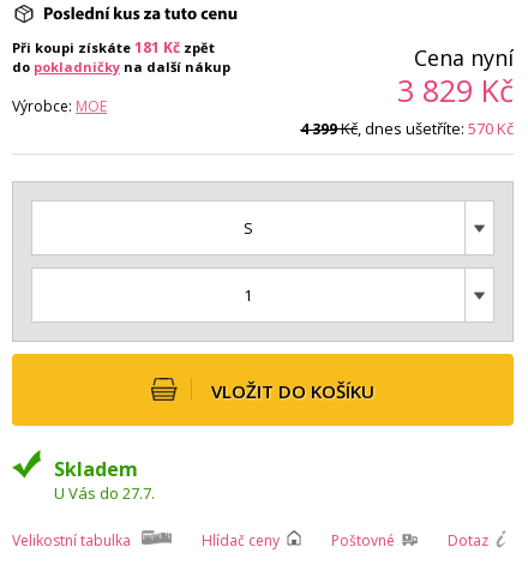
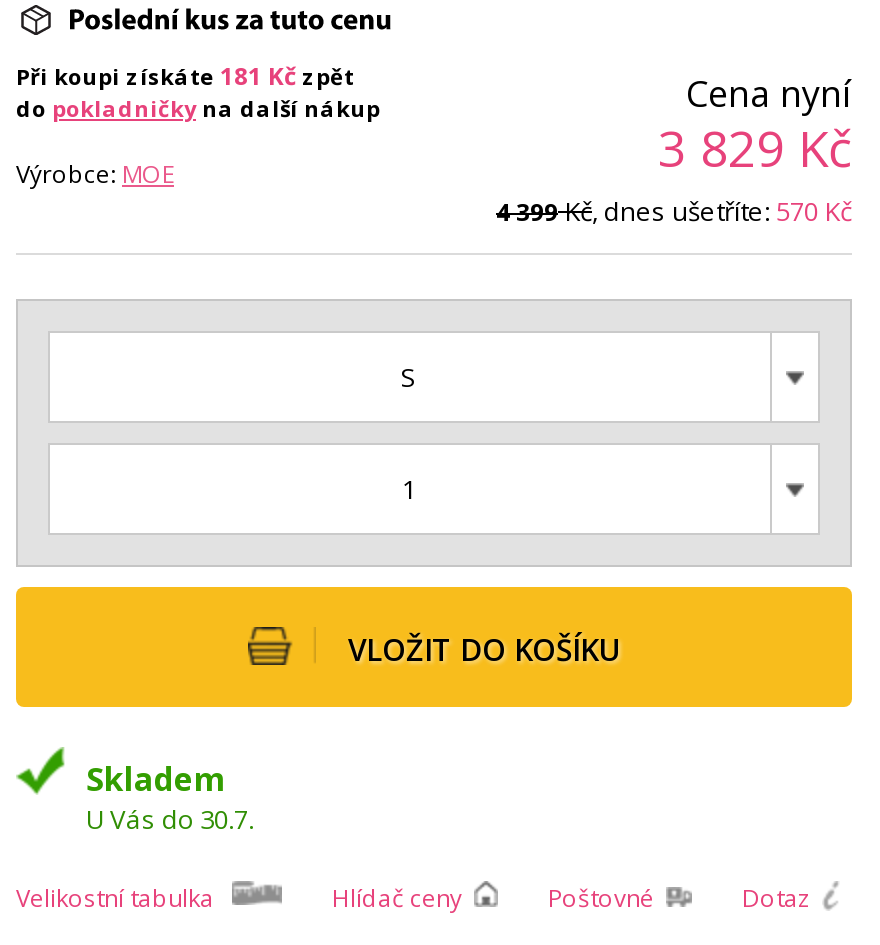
- U Vás do 27.7.
+ U Vás do 30.7.
